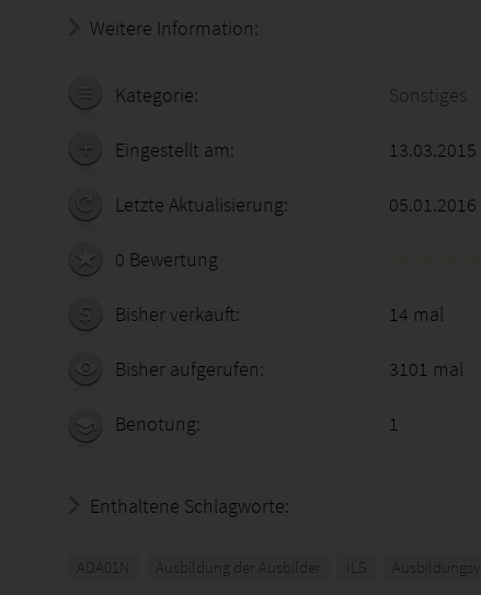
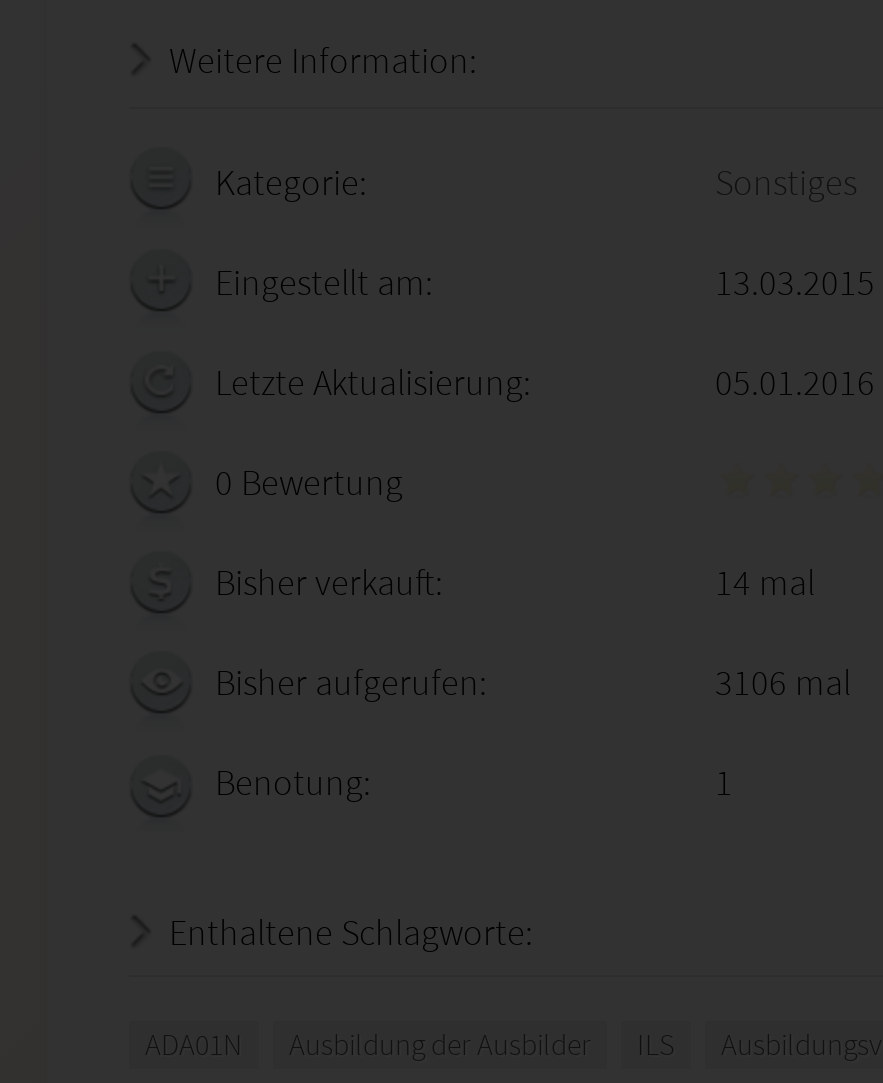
- 3101 mal
+ 3106 mal
